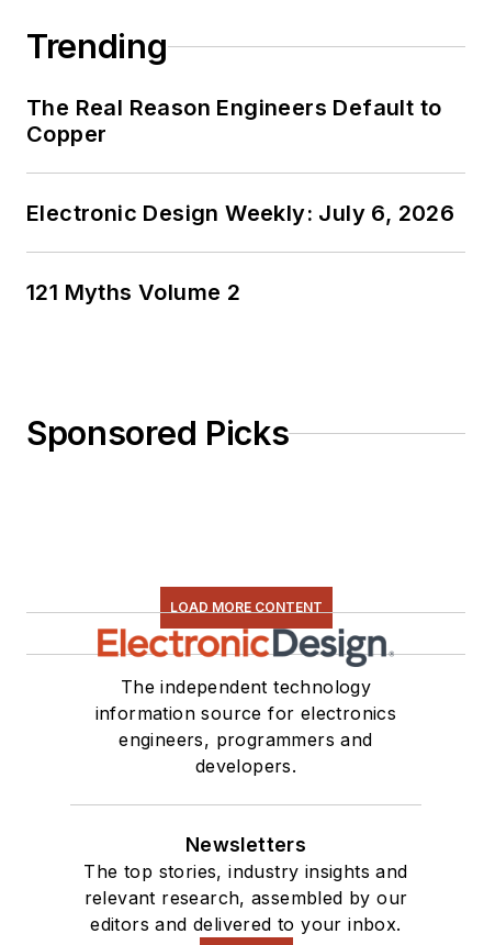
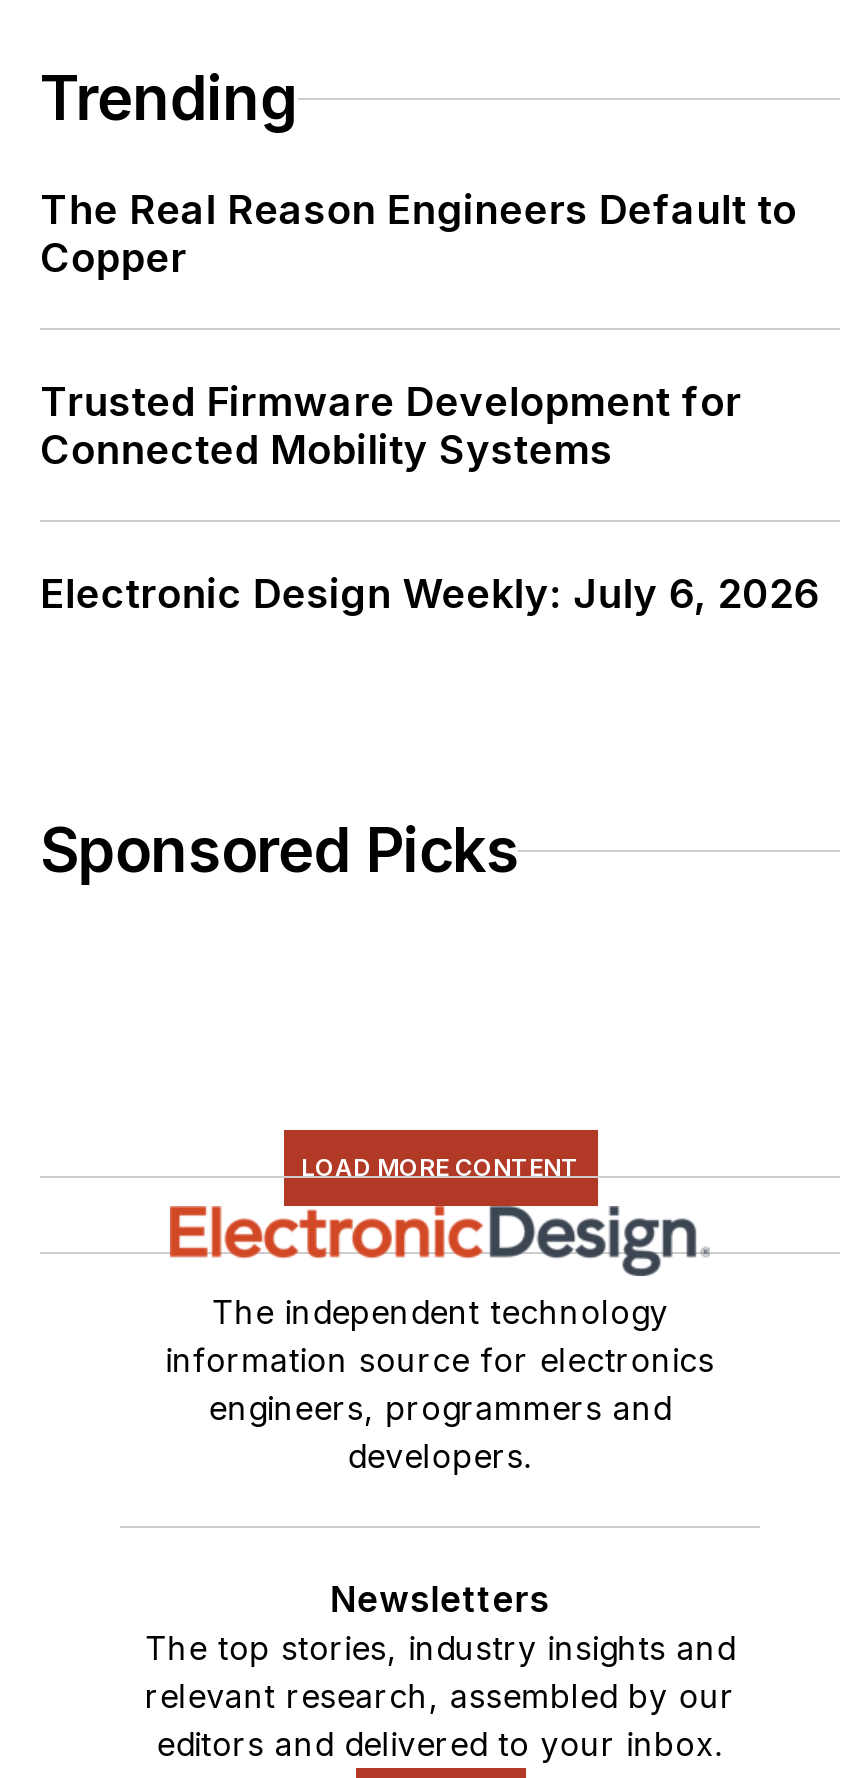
+ Trusted Firmware Development for
+ Connected Mobility Systems

moved down: Electronic Design Weekly: July 6, 2026

- 121 Myths Volume 2
